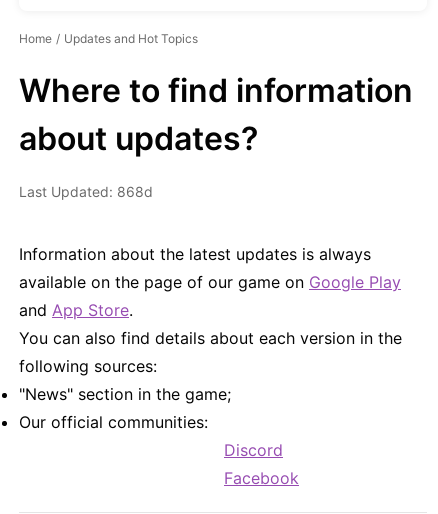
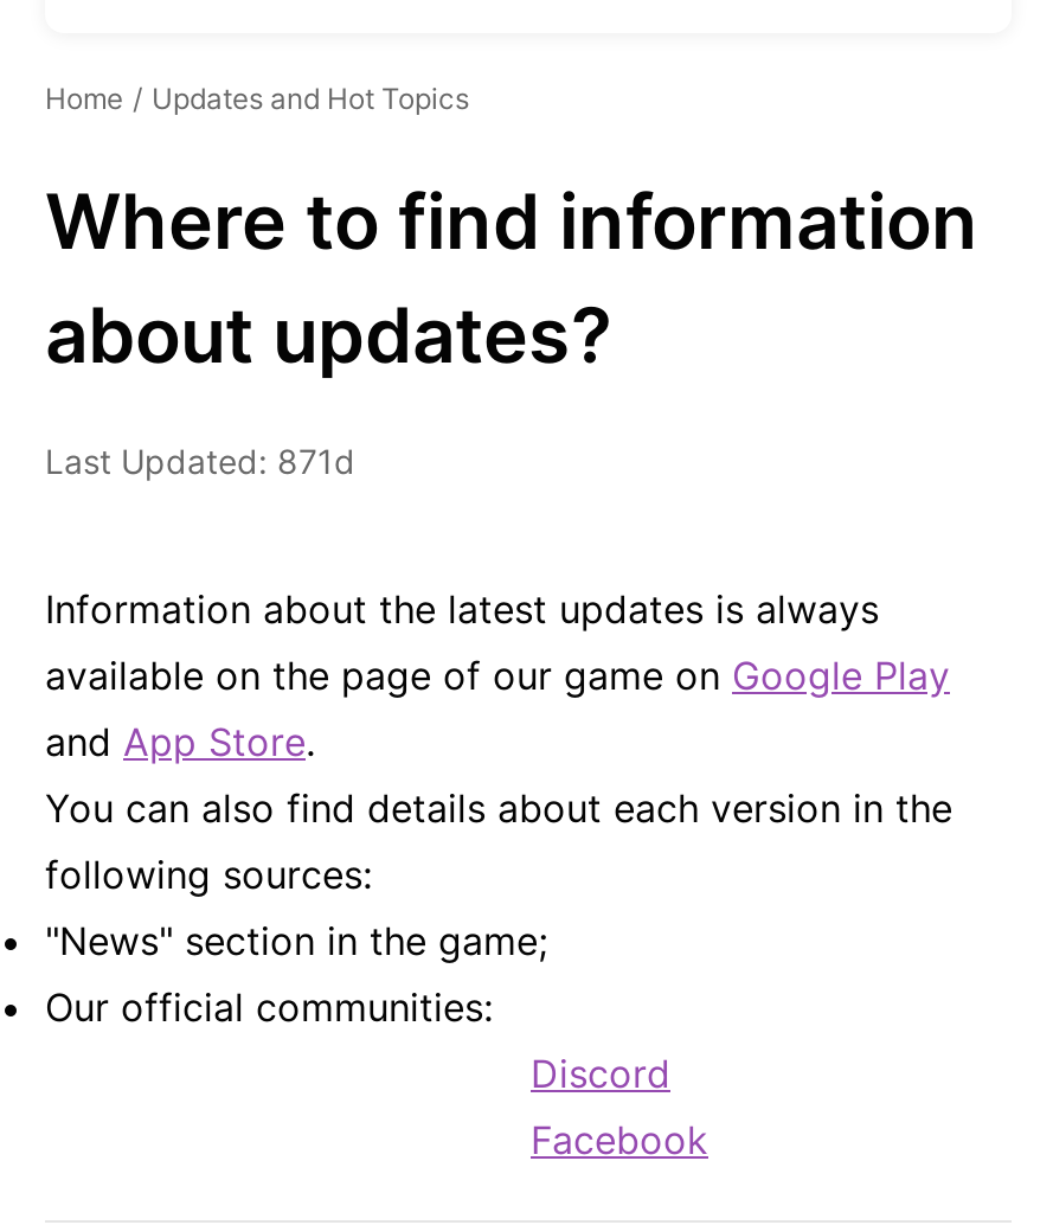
- Last Updated: 868d
+ Last Updated: 871d
